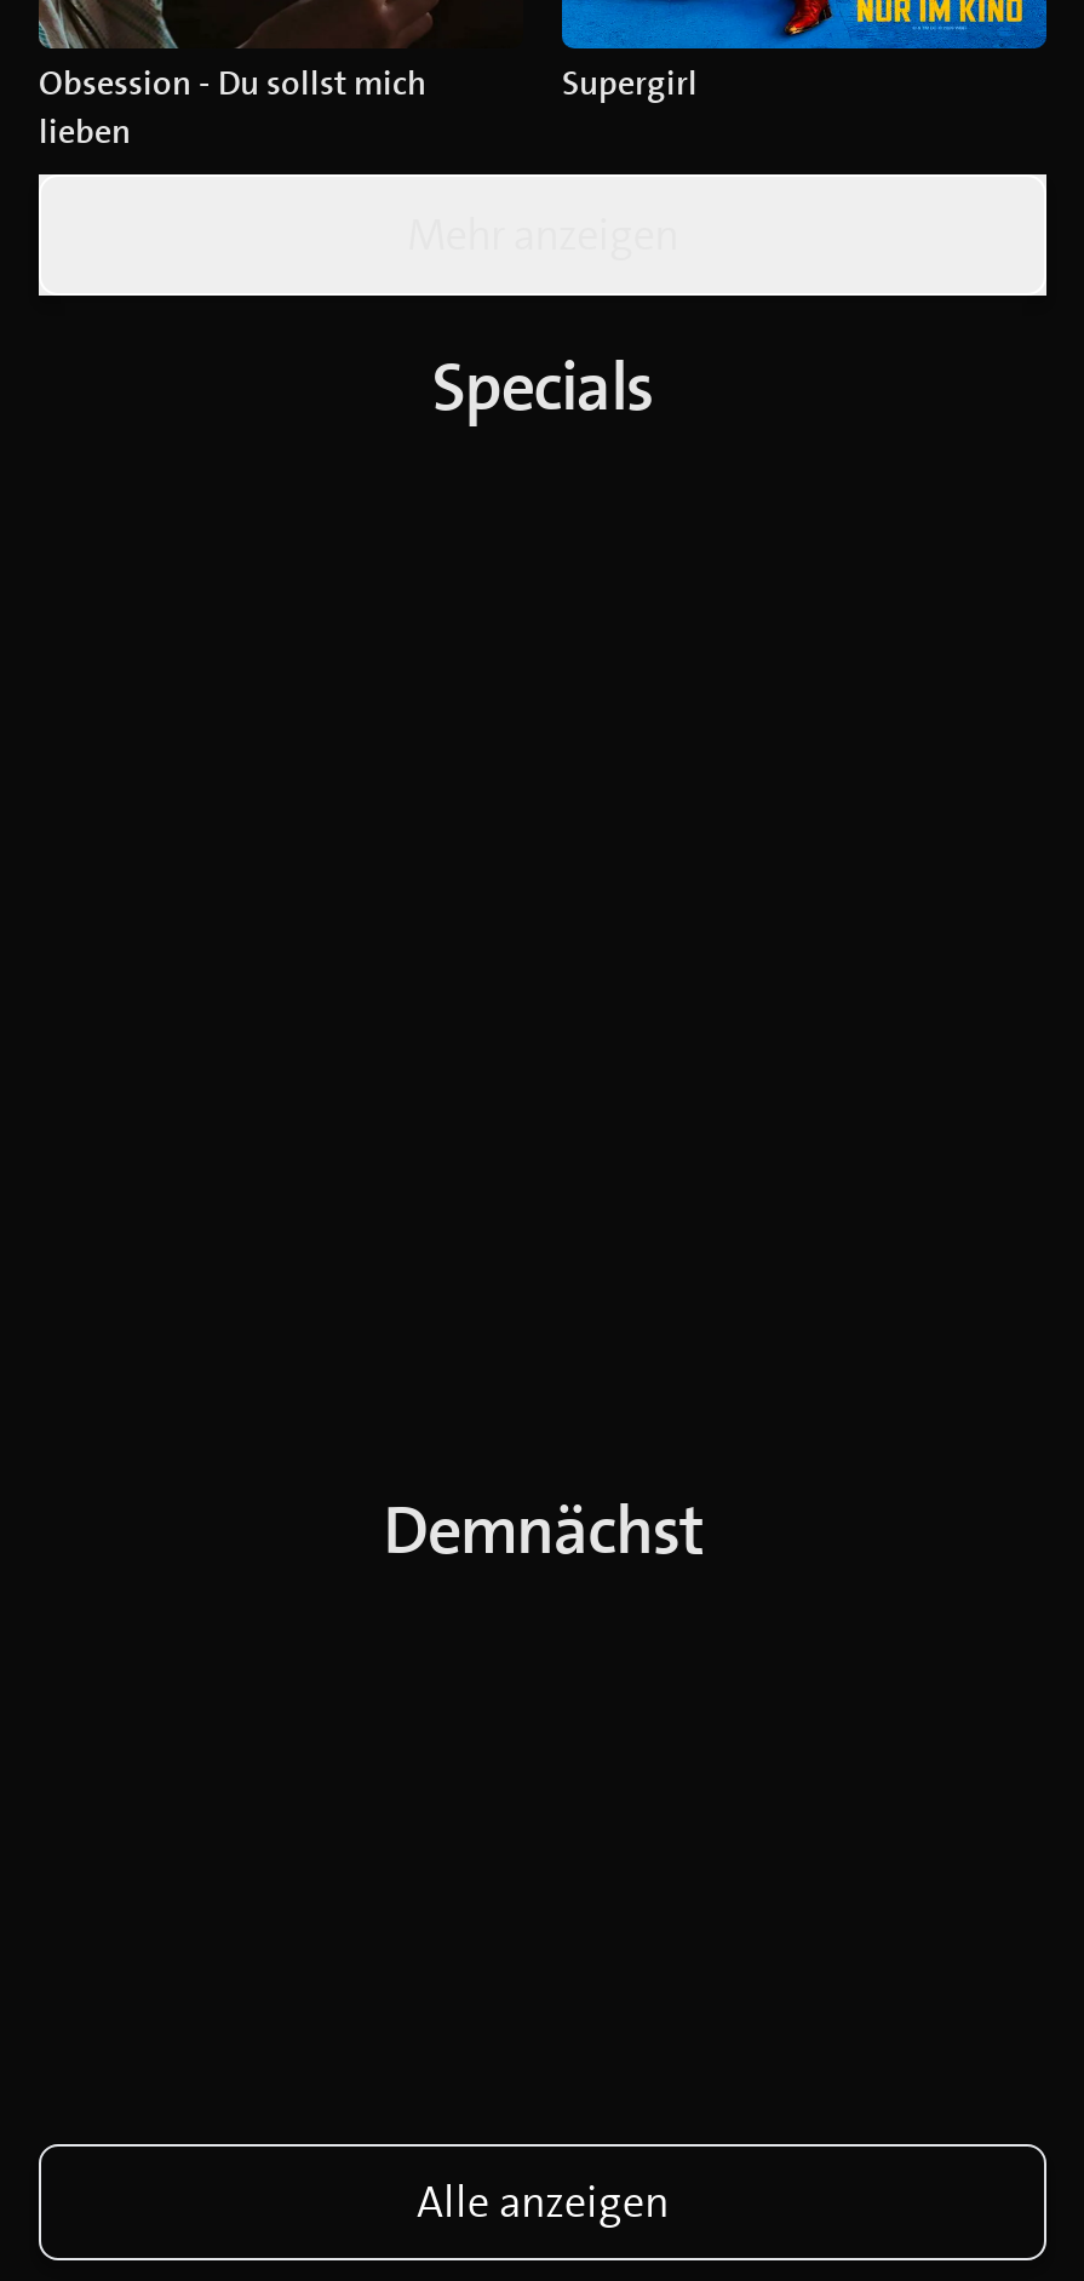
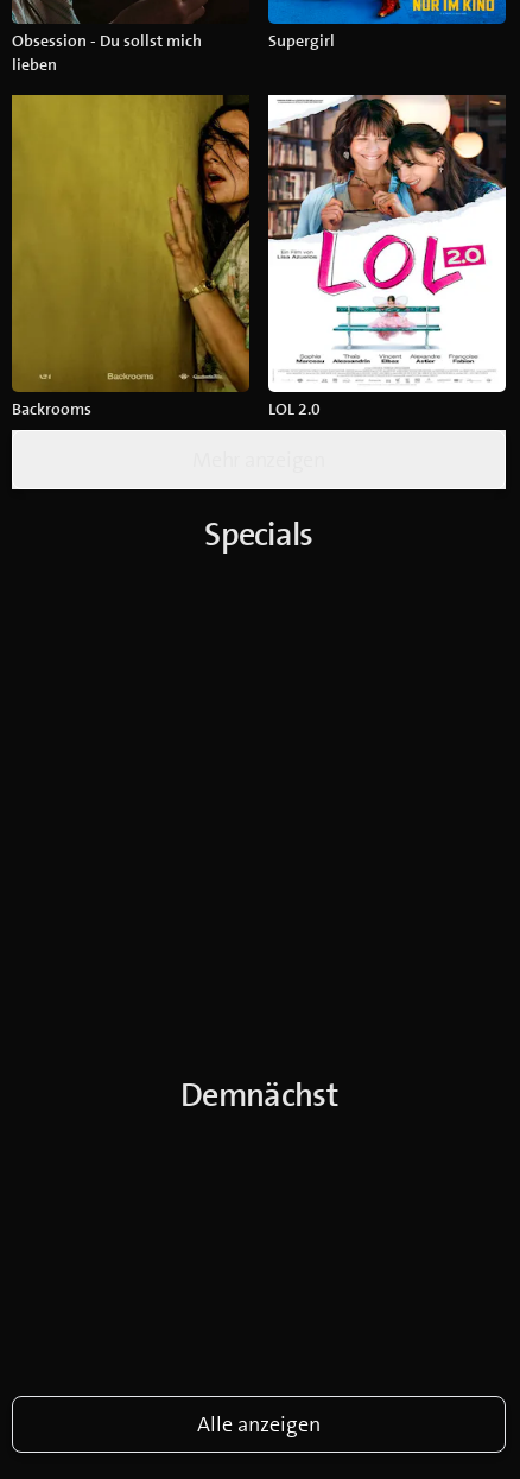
+ [image]
+ Backrooms
+ LOL 2.0

+ [image]
